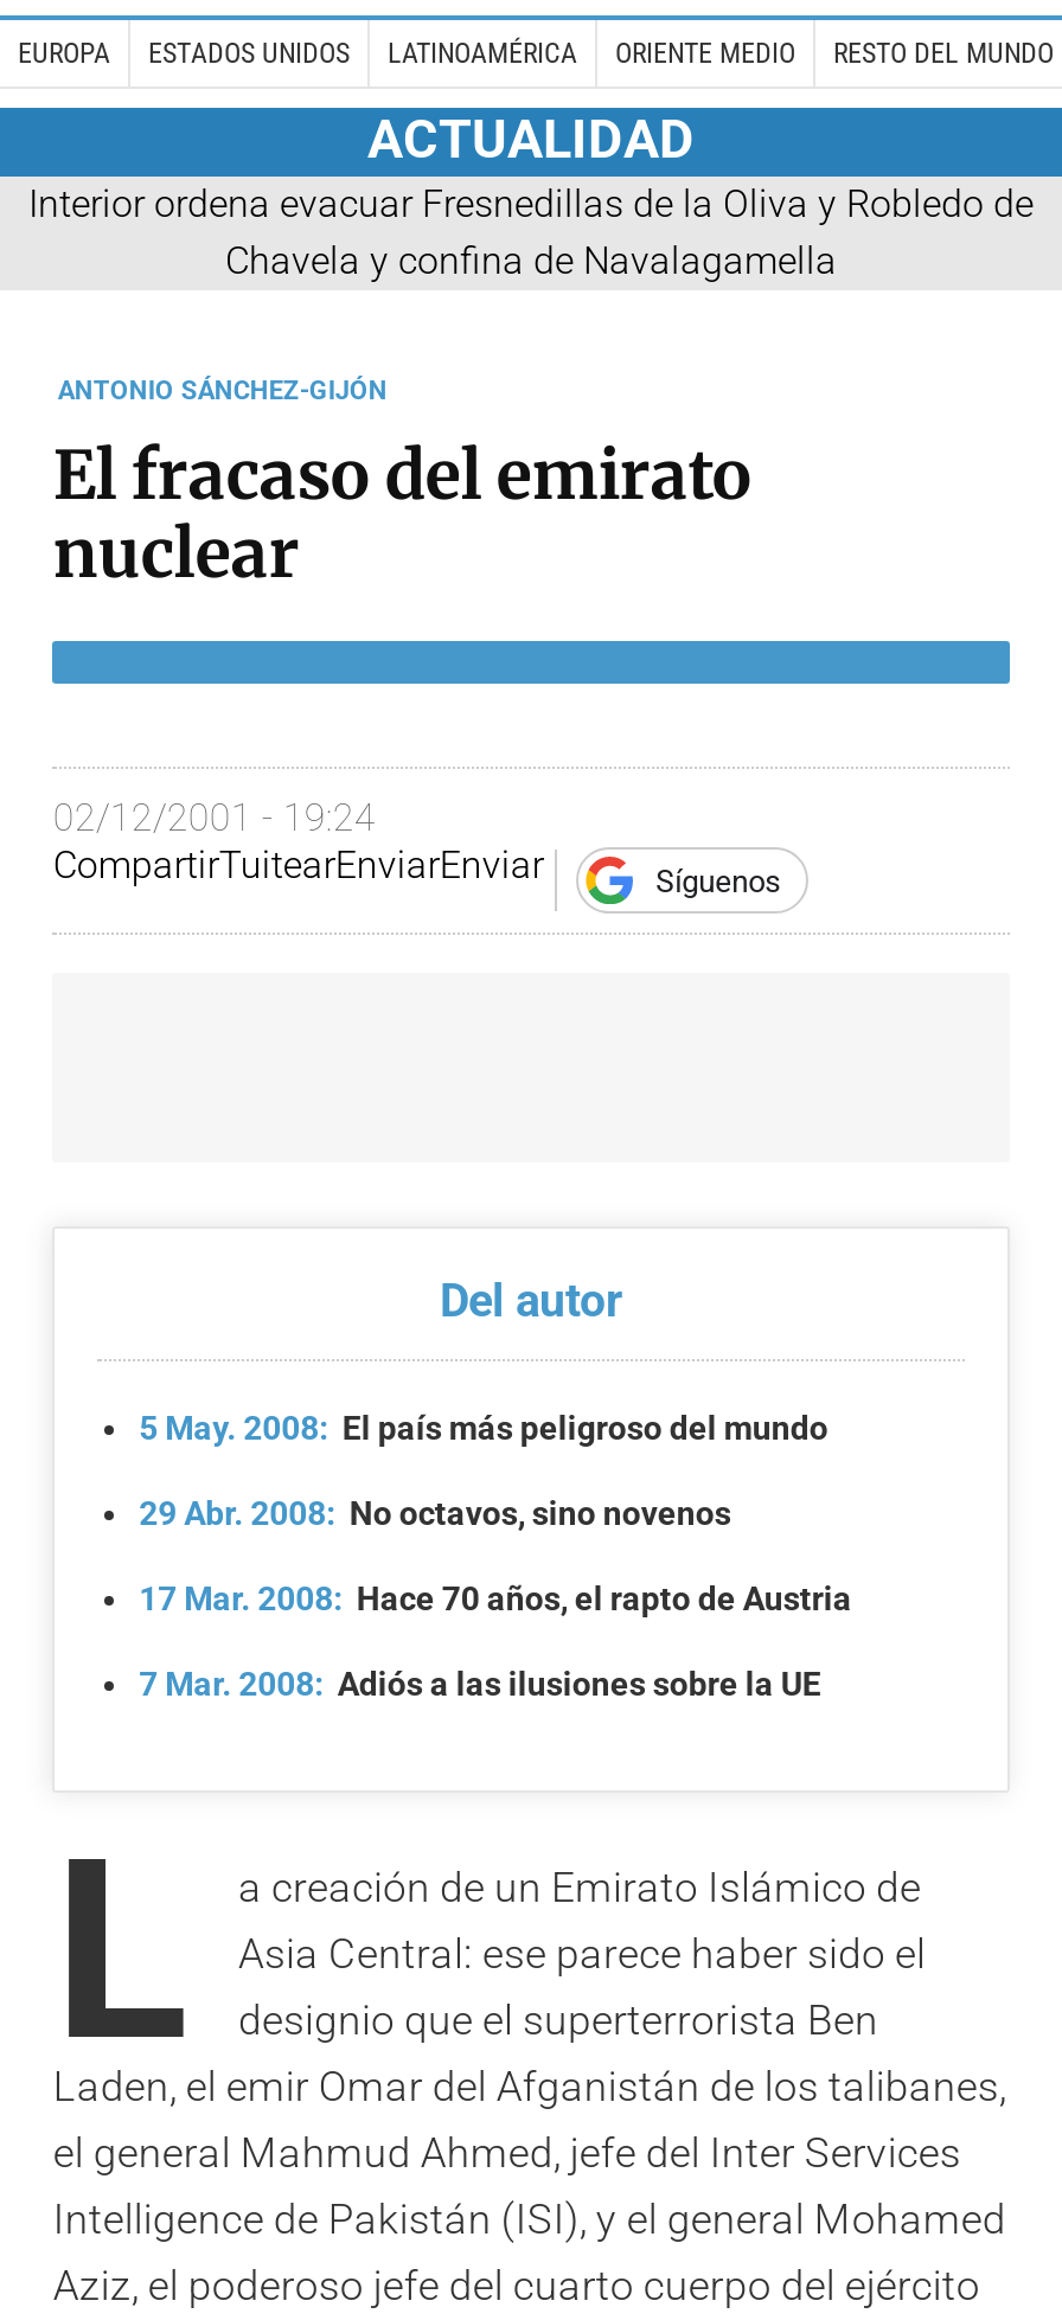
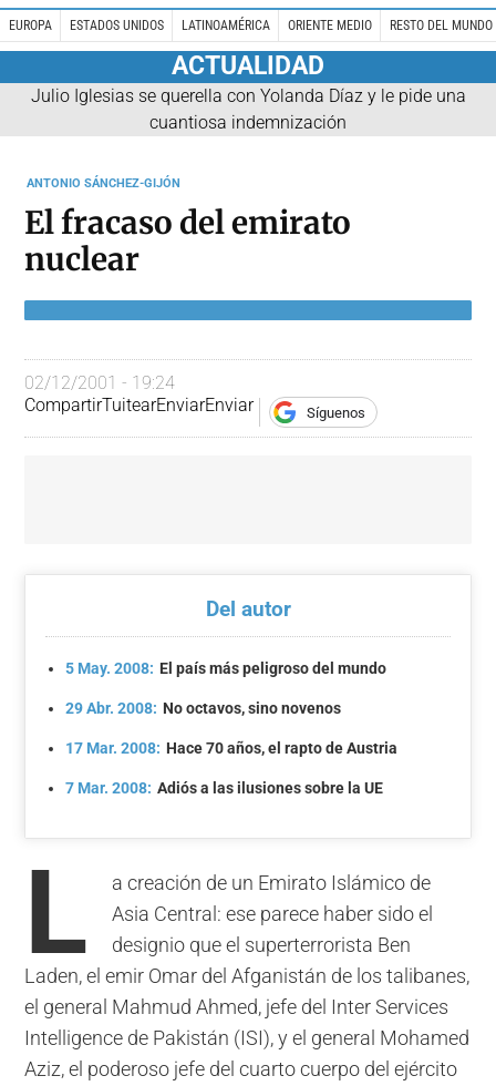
- Interior ordena evacuar Fresnedillas de la Oliva y Robledo de
- Chavela y confina de Navalagamella
+ Julio Iglesias se querella con Yolanda Díaz y le pide una
+ cuantiosa indemnización
